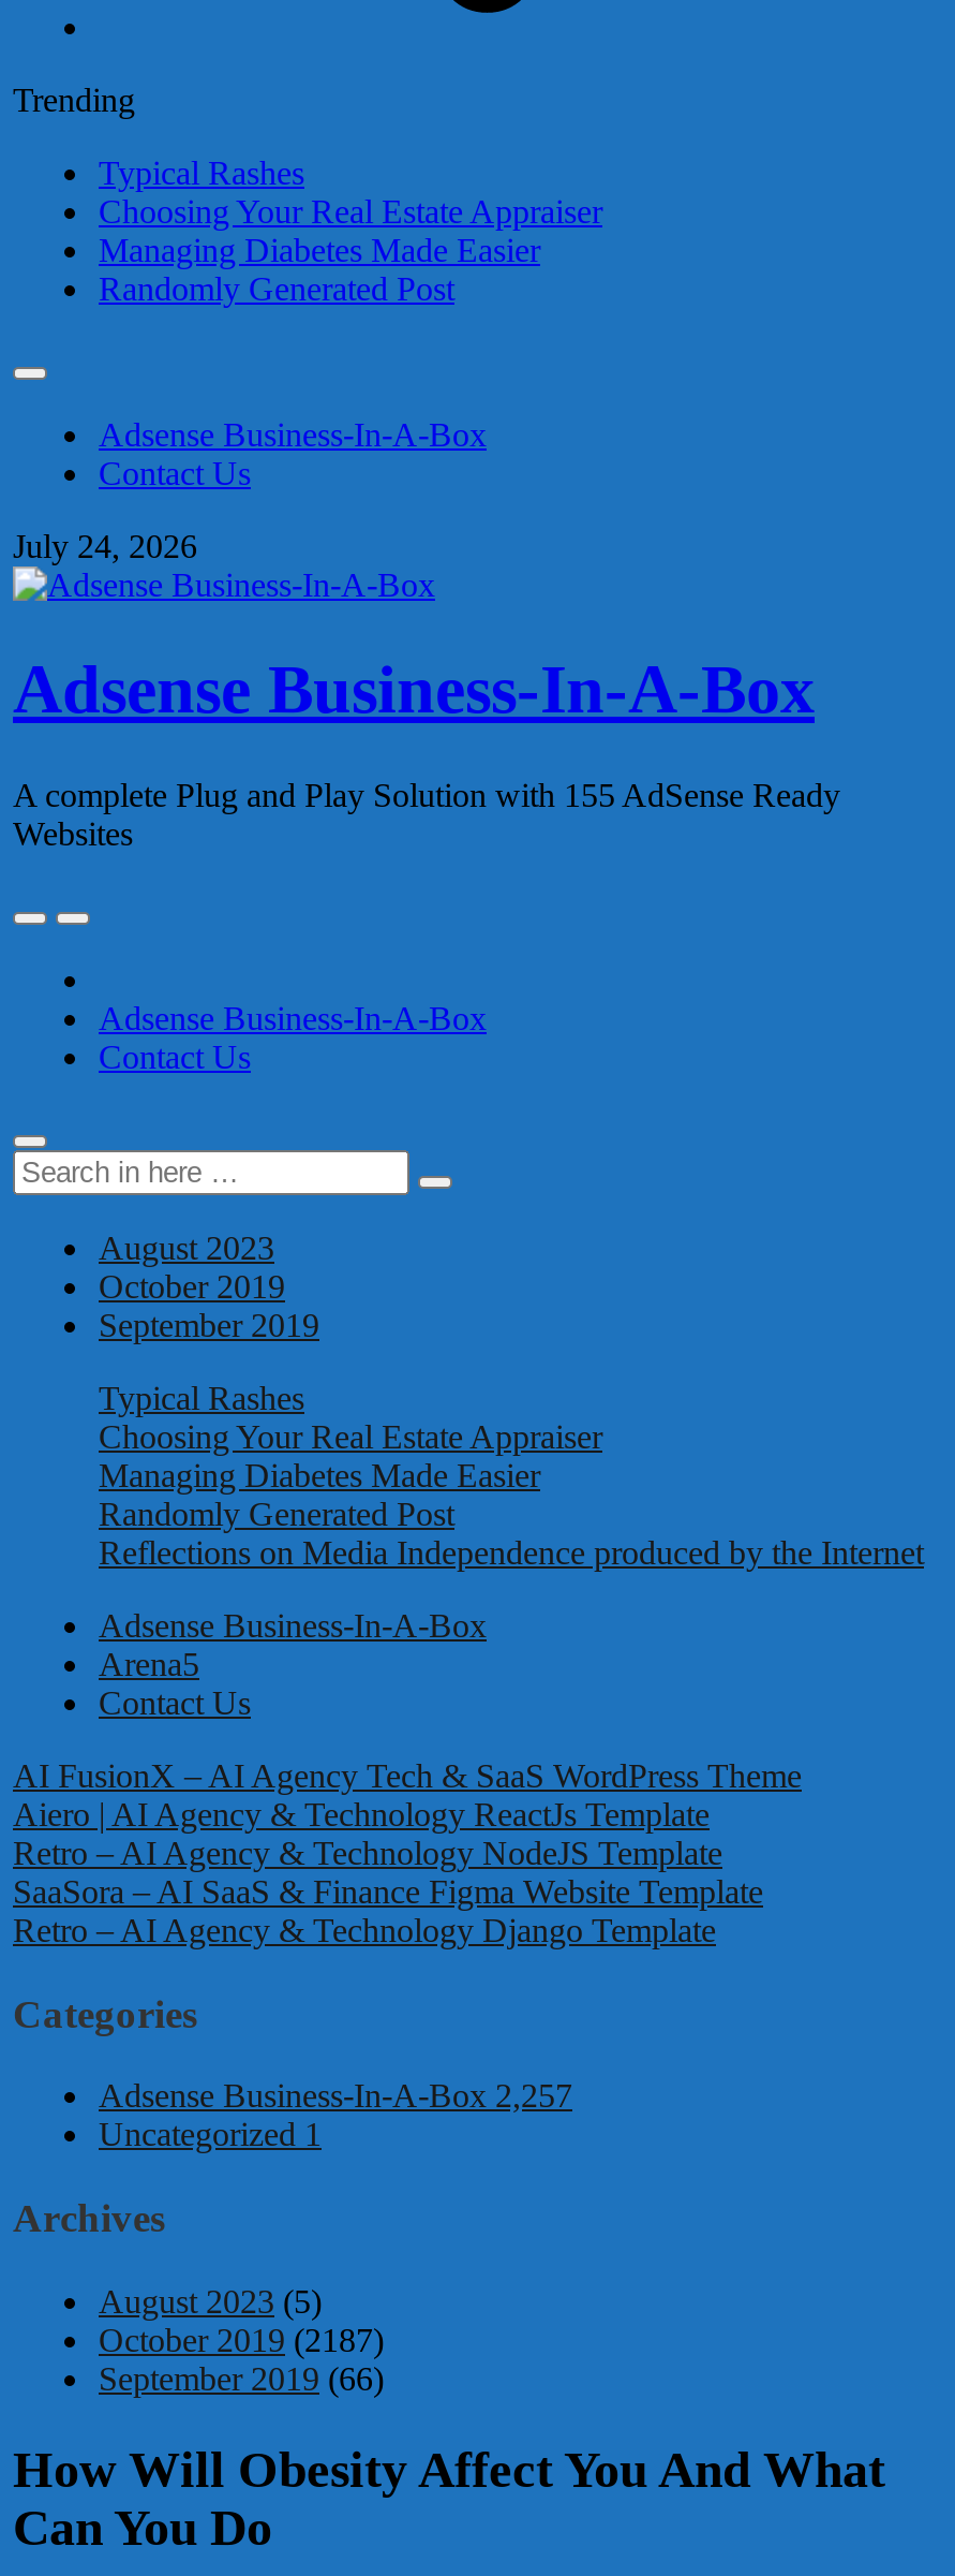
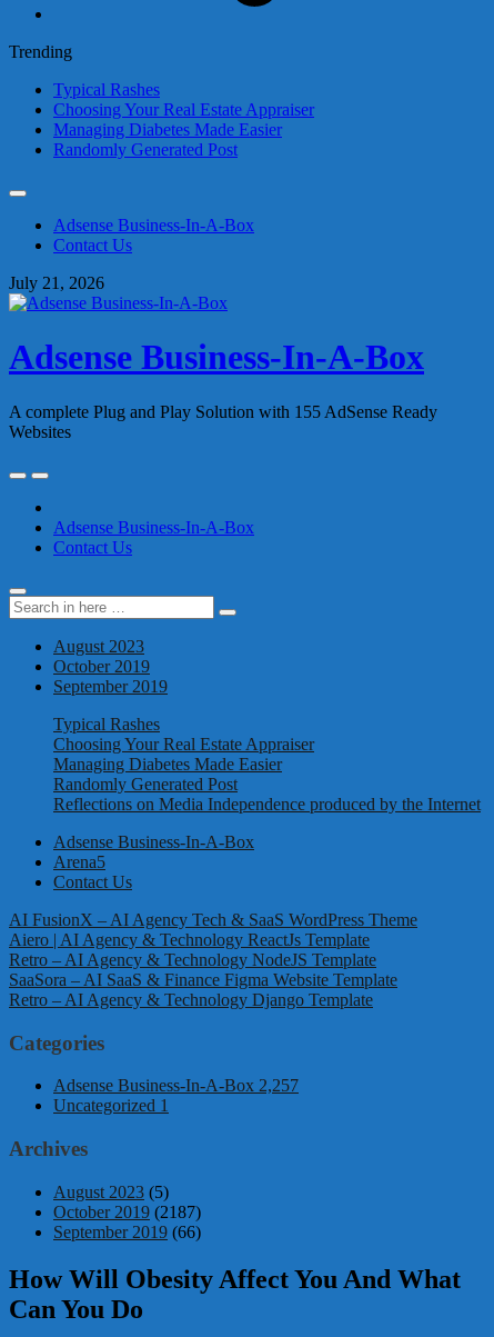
- July 24, 2026
+ July 21, 2026
